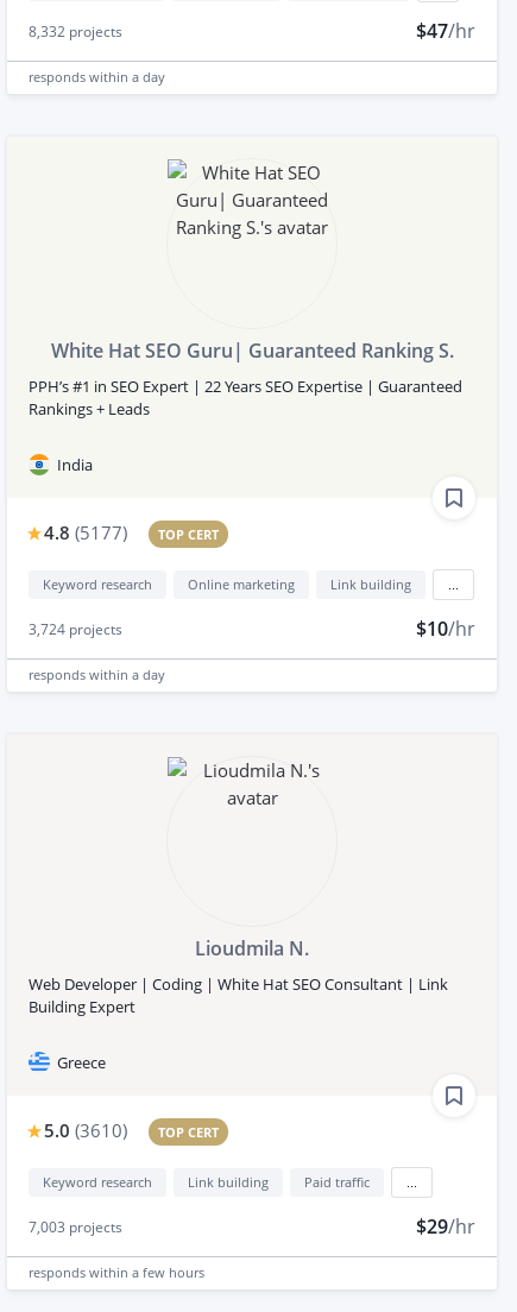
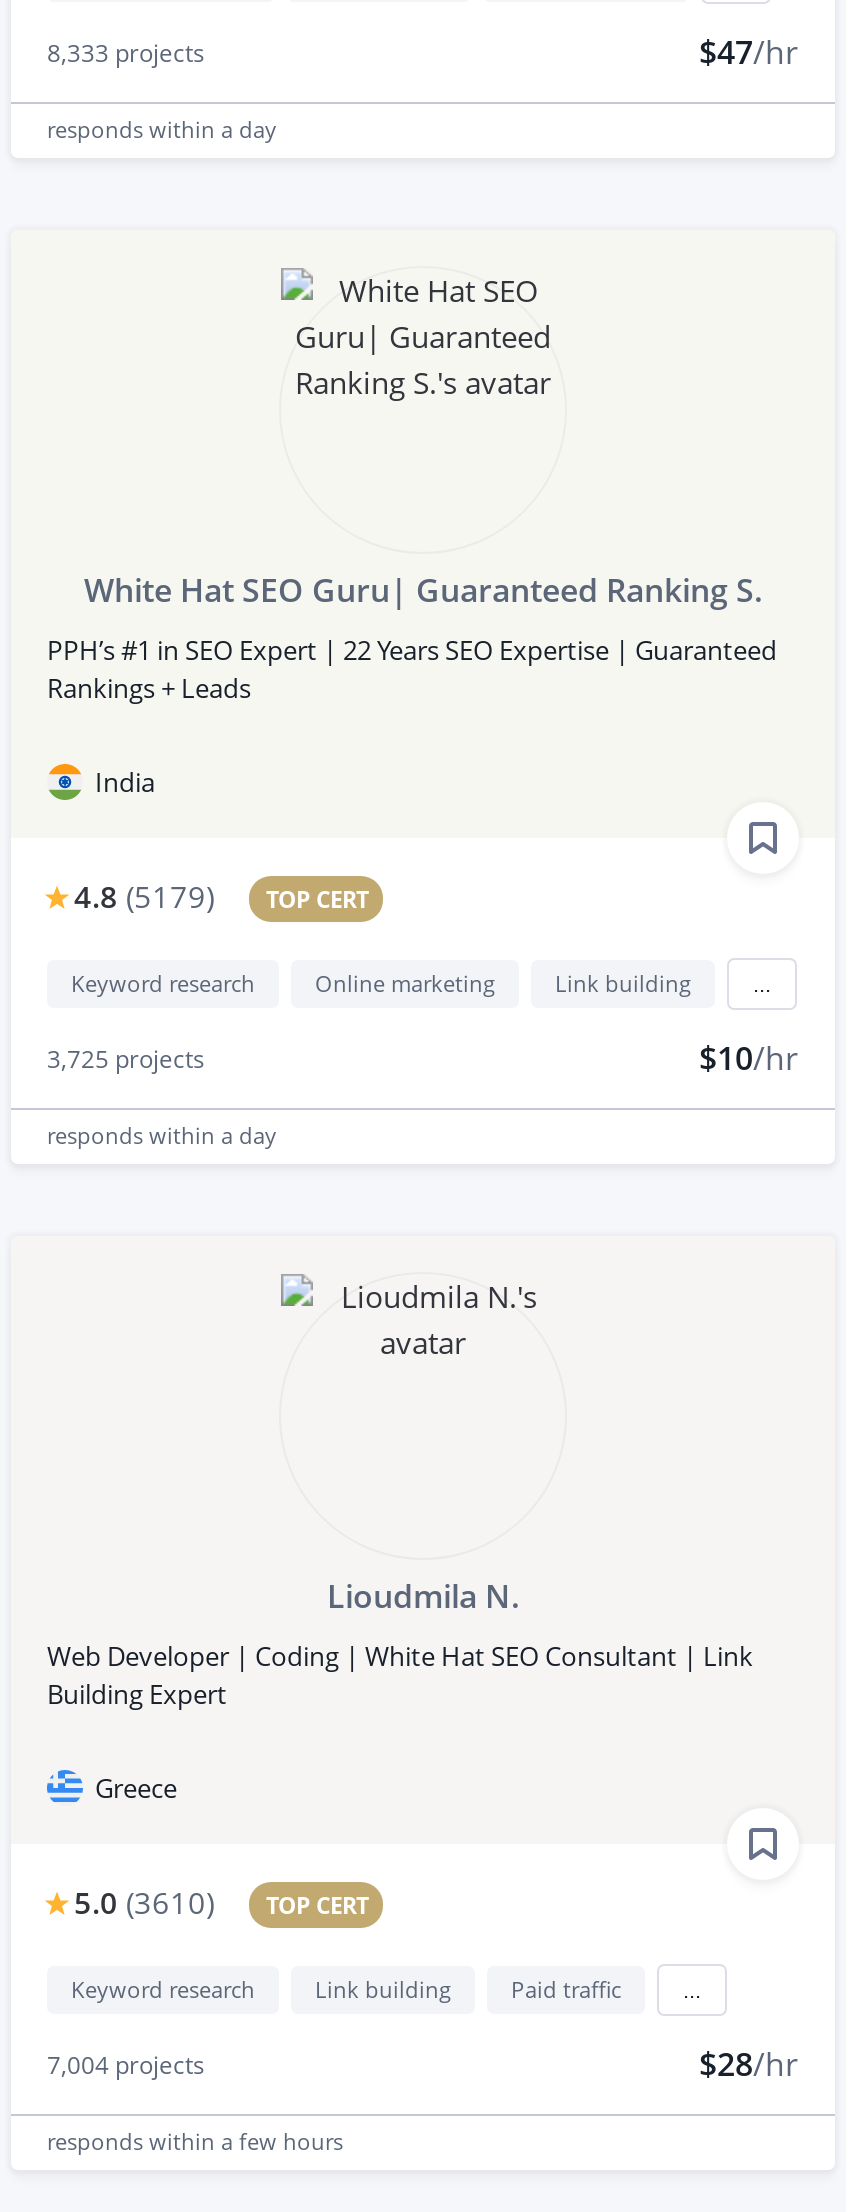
- 8,332 projects
+ 8,333 projects

- 4.8 (5177) TOP CERT
+ 4.8 (5179) TOP CERT

- 3,724 projects
+ 3,725 projects

- 7,003 projects
+ 7,004 projects

- $29/hr
+ $28/hr
